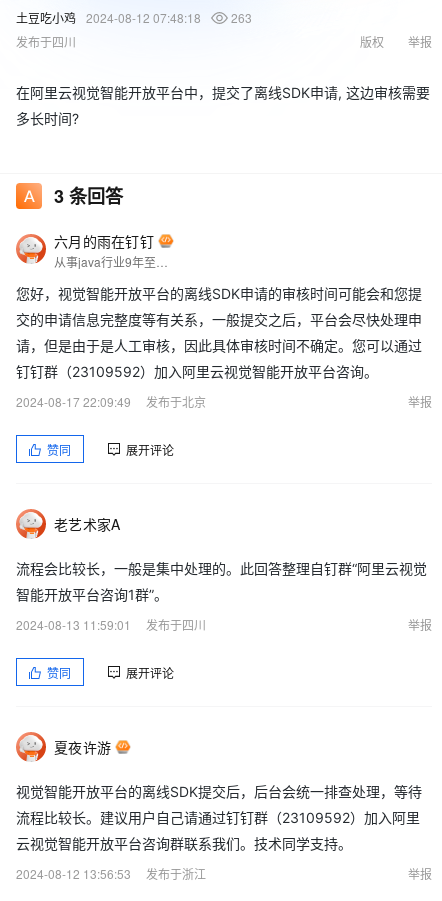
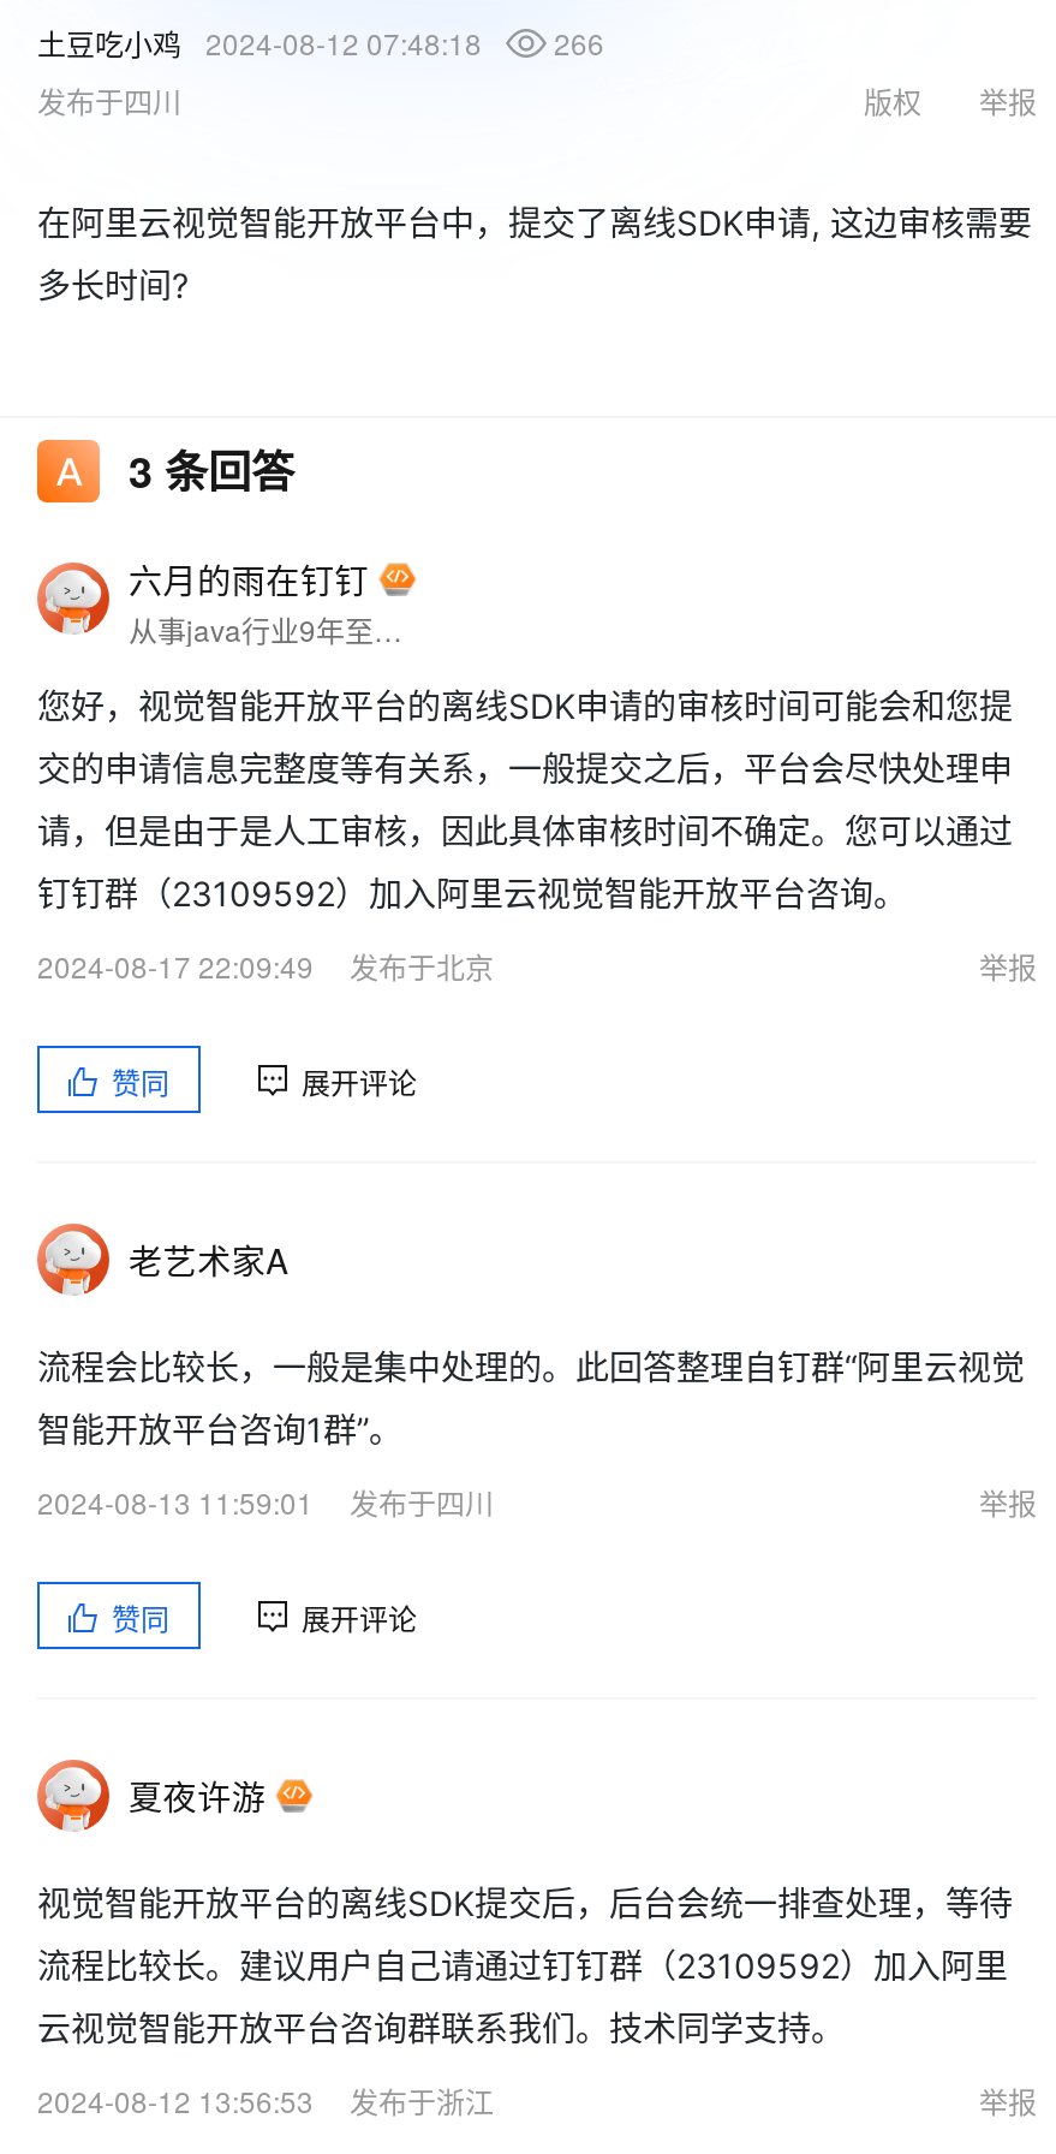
- 土豆吃小鸡 2024-08-12 07:48:18 263
+ 土豆吃小鸡 2024-08-12 07:48:18 266
